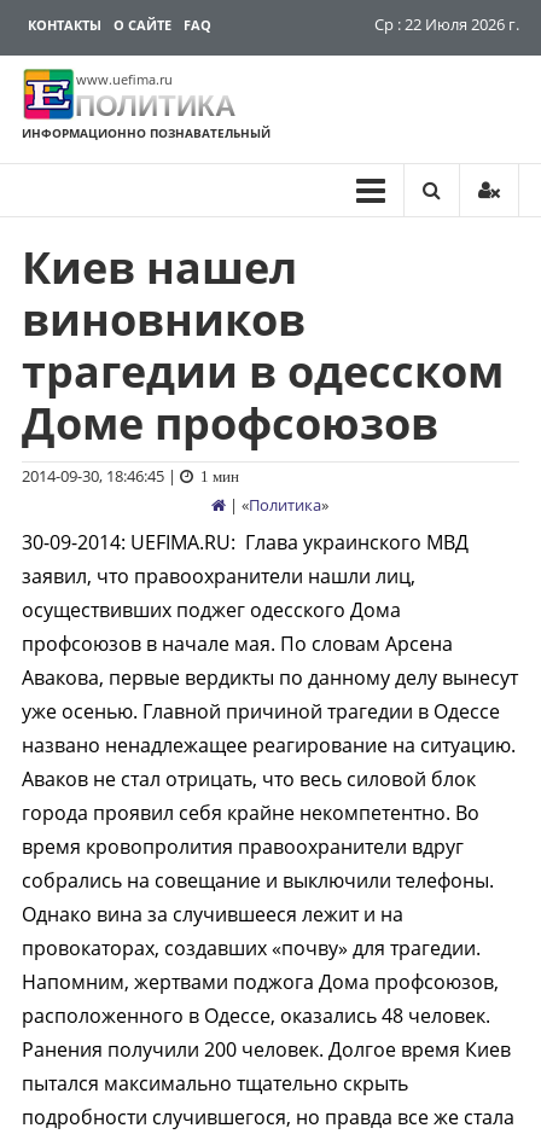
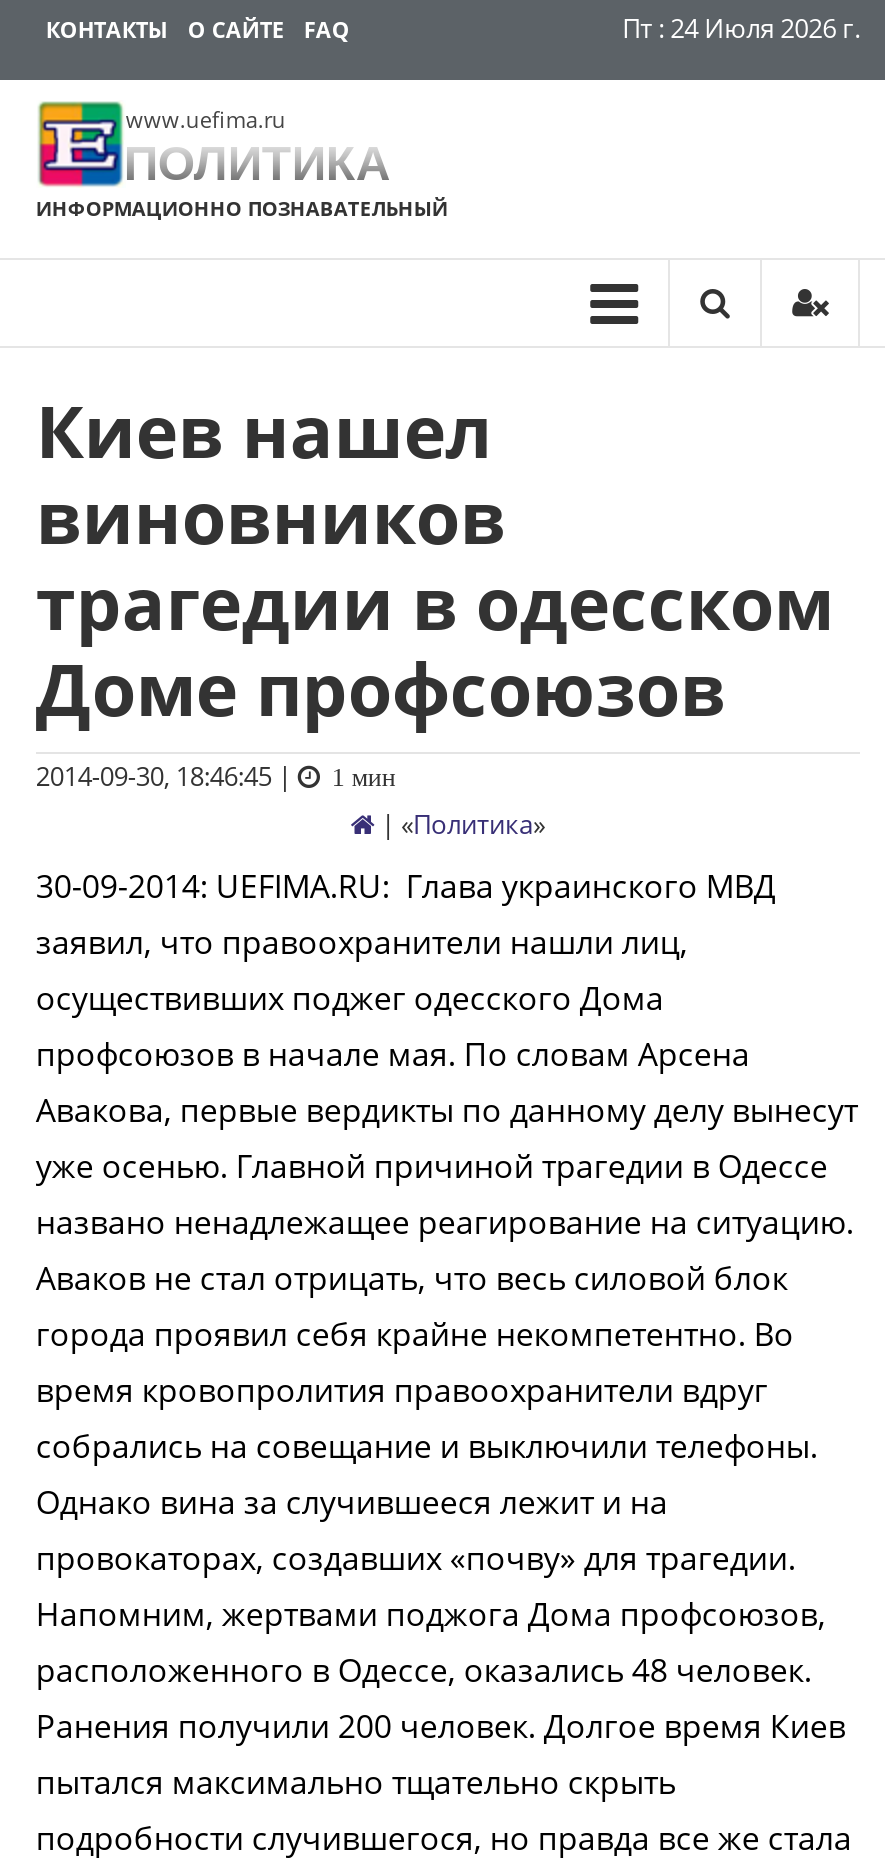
- Ср : 22 Июля 2026 г.
+ Пт : 24 Июля 2026 г.
